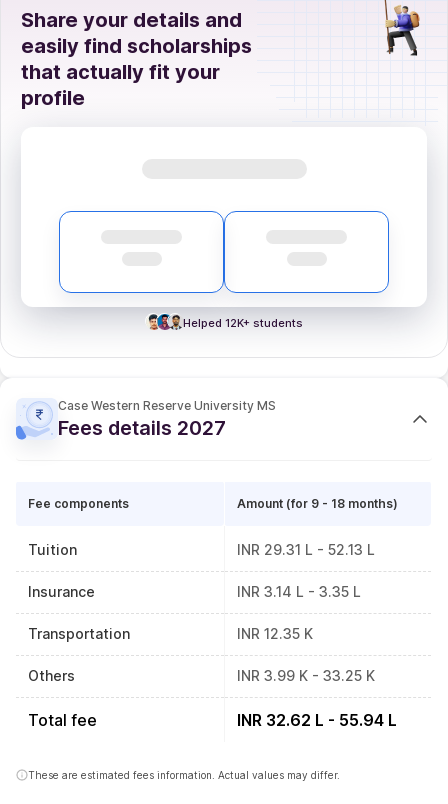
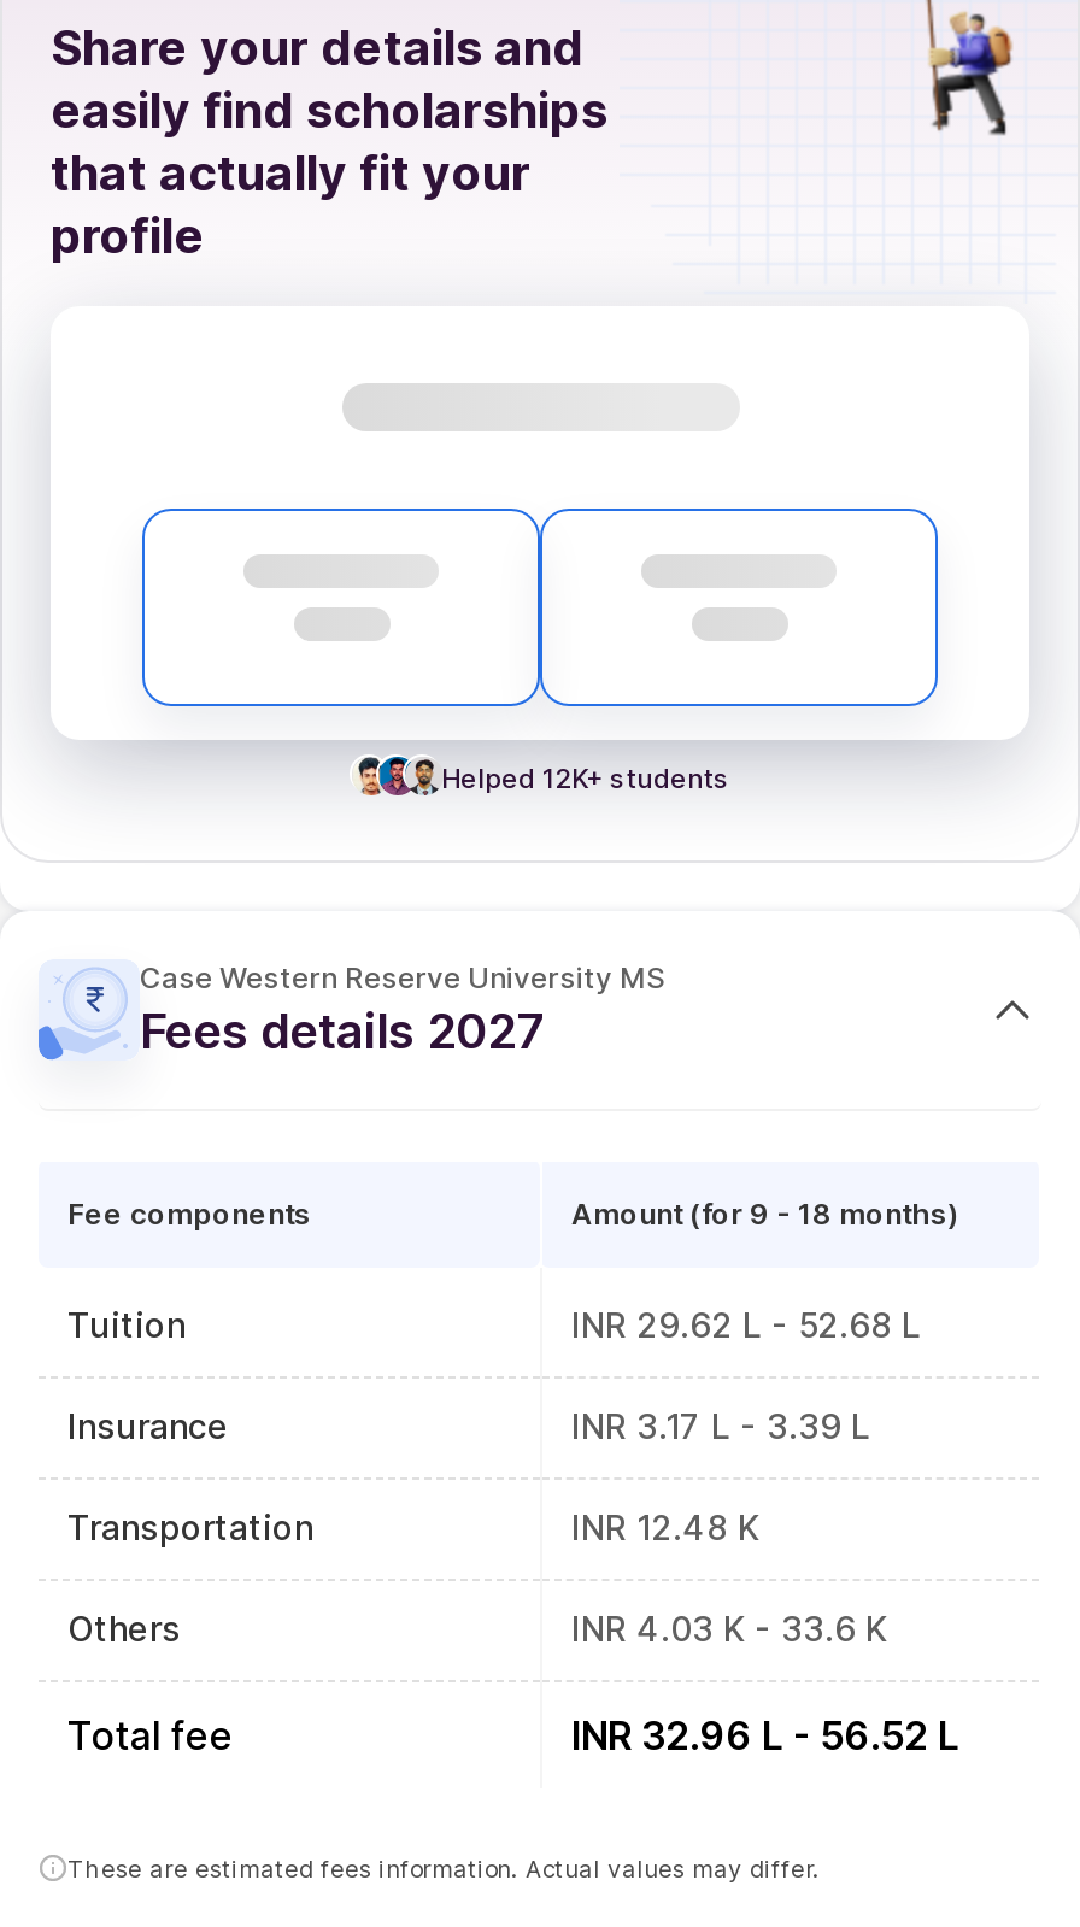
- INR 29.31 L - 52.13 L
+ INR 29.62 L - 52.68 L

- INR 3.14 L - 3.35 L
+ INR 3.17 L - 3.39 L

- INR 12.35 K
+ INR 12.48 K

- INR 3.99 K - 33.25 K
+ INR 4.03 K - 33.6 K

- INR 32.62 L - 55.94 L
+ INR 32.96 L - 56.52 L
